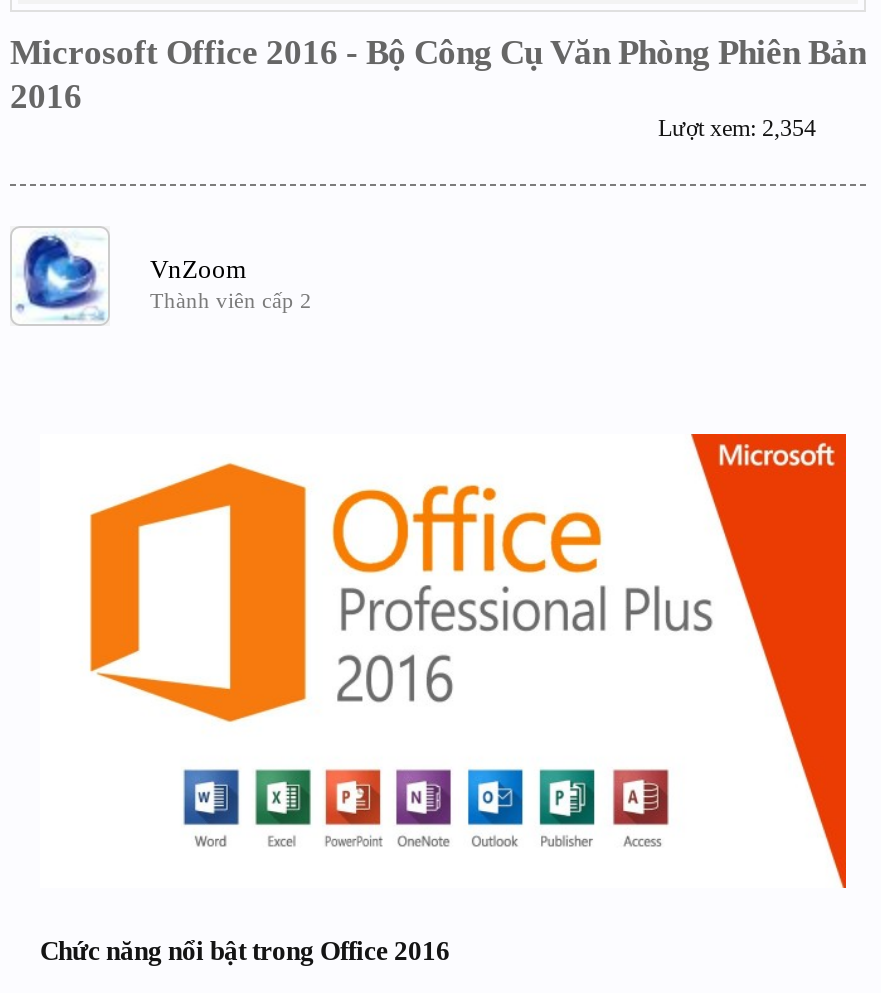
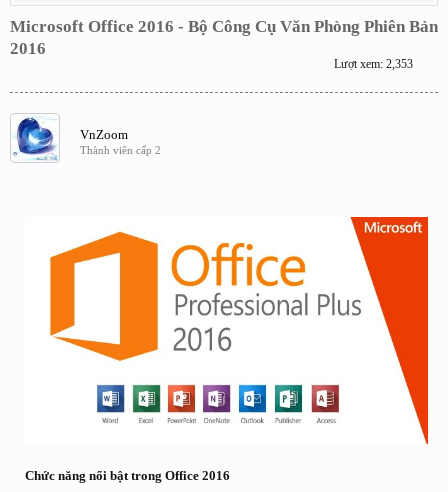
- Lượt xem: 2,354
+ Lượt xem: 2,353
